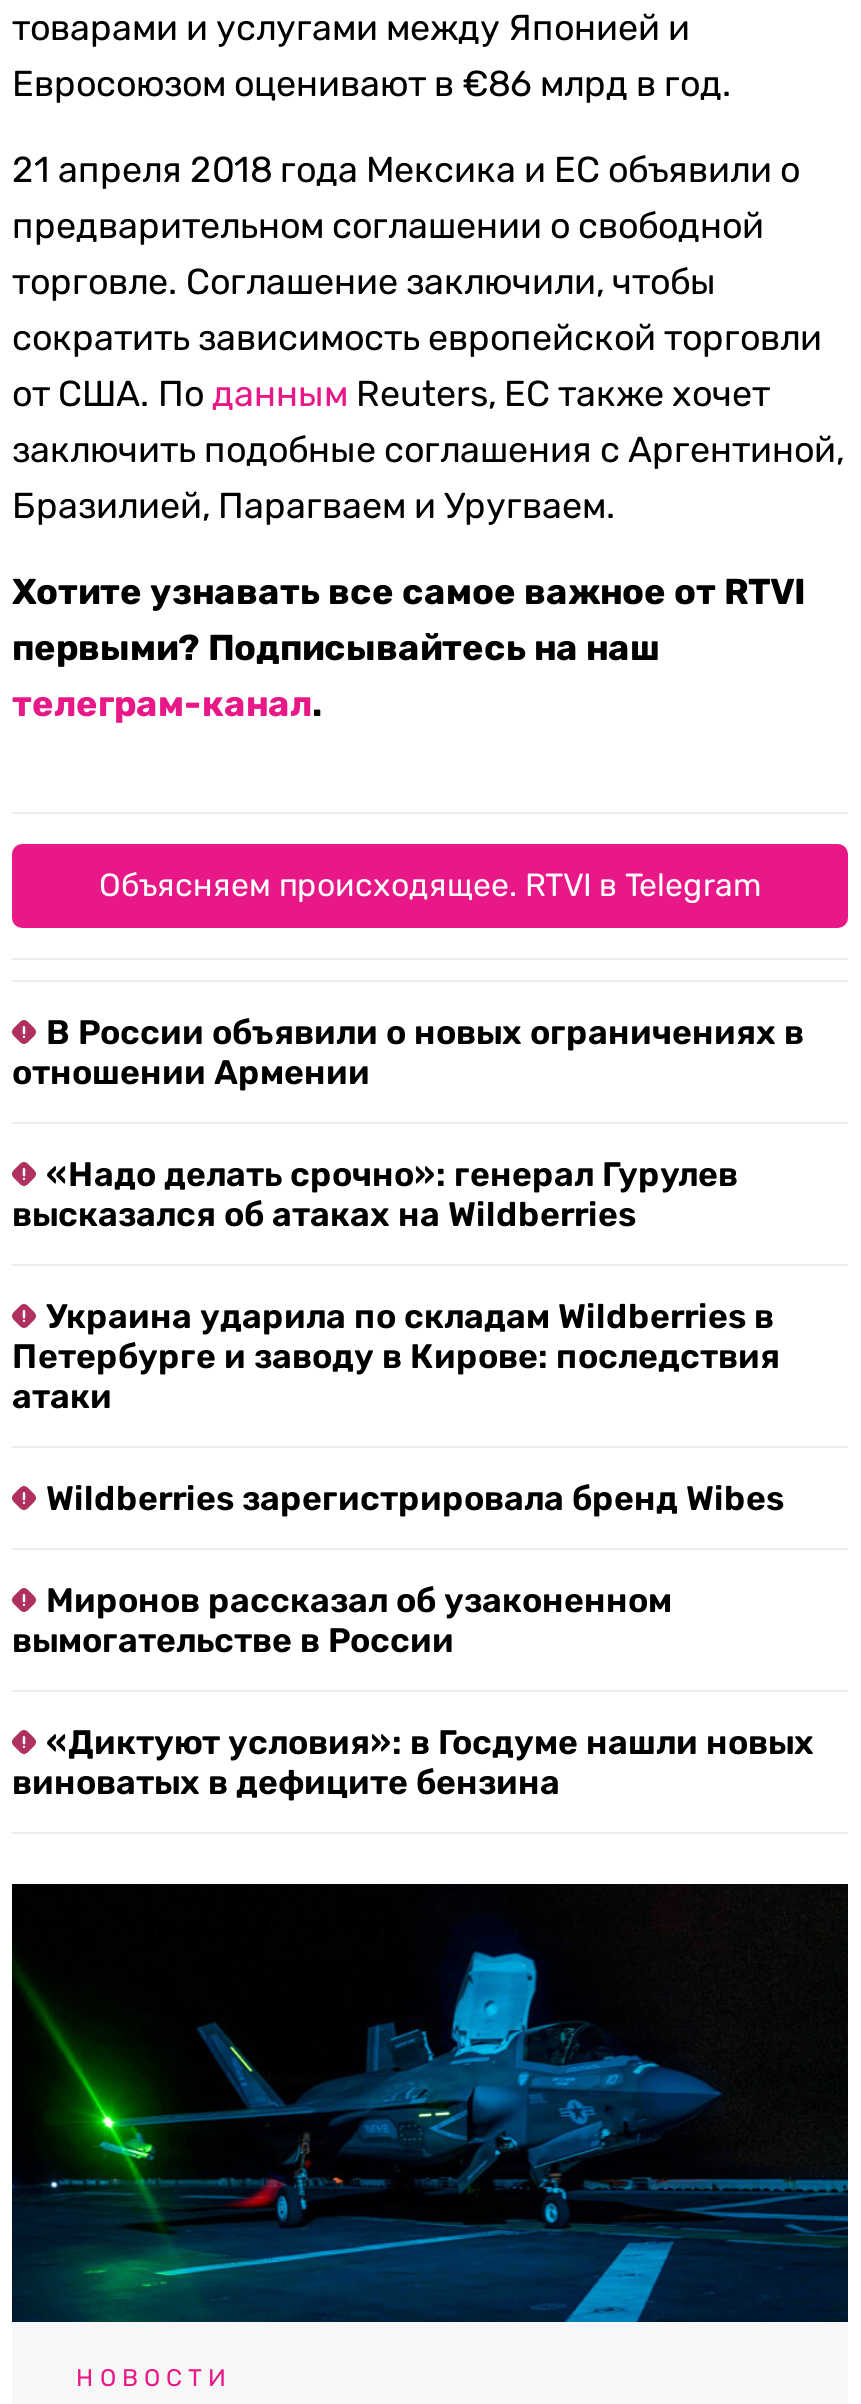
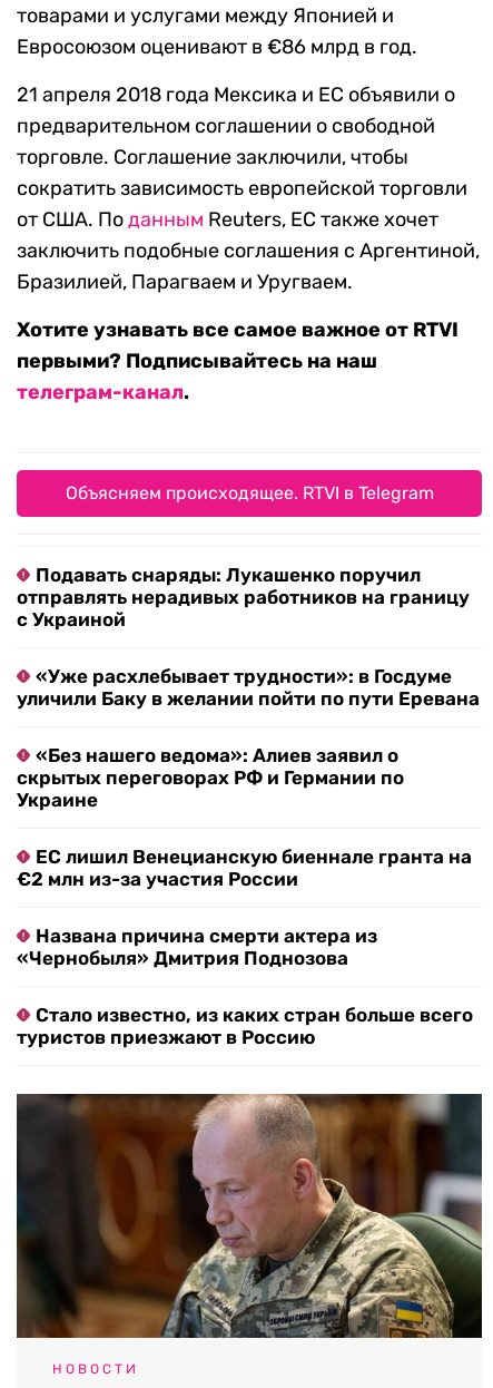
- В России объявили о новых ограничениях в
- отношении Армении
+ Подавать снаряды: Лукашенко поручил
+ отправлять нерадивых работников на границу
+ с Украиной

- «Надо делать срочно»: генерал Гурулев
- высказался об атаках на Wildberries
+ «Уже расхлебывает трудности»: в Госдуме
+ уличили Баку в желании пойти по пути Еревана

- Украина ударила по складам Wildberries в
- Петербурге и заводу в Кирове: последствия
- атаки
+ «Без нашего ведома»: Алиев заявил о
+ скрытых переговорах РФ и Германии по
+ Украине

- Wildberries зарегистрировала бренд Wibes
+ ЕС лишил Венецианскую биеннале гранта на
+ €2 млн из-за участия России

- Миронов рассказал об узаконенном
- вымогательстве в России
+ Названа причина смерти актера из
+ «Чернобыля» Дмитрия Поднозова

- «Диктуют условия»: в Госдуме нашли новых
- виноватых в дефиците бензина
+ Стало известно, из каких стран больше всего
+ туристов приезжают в Россию

- [image]
+ [image]
